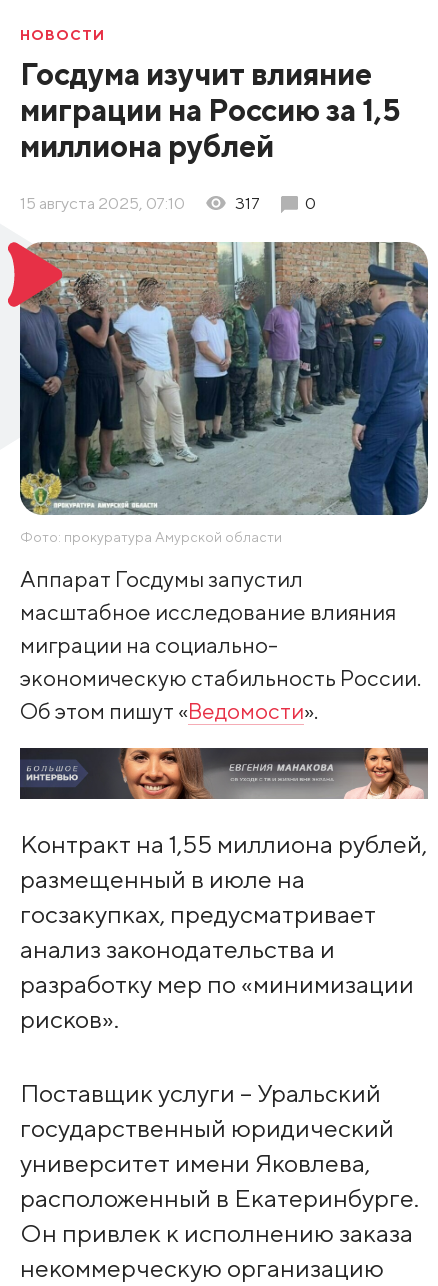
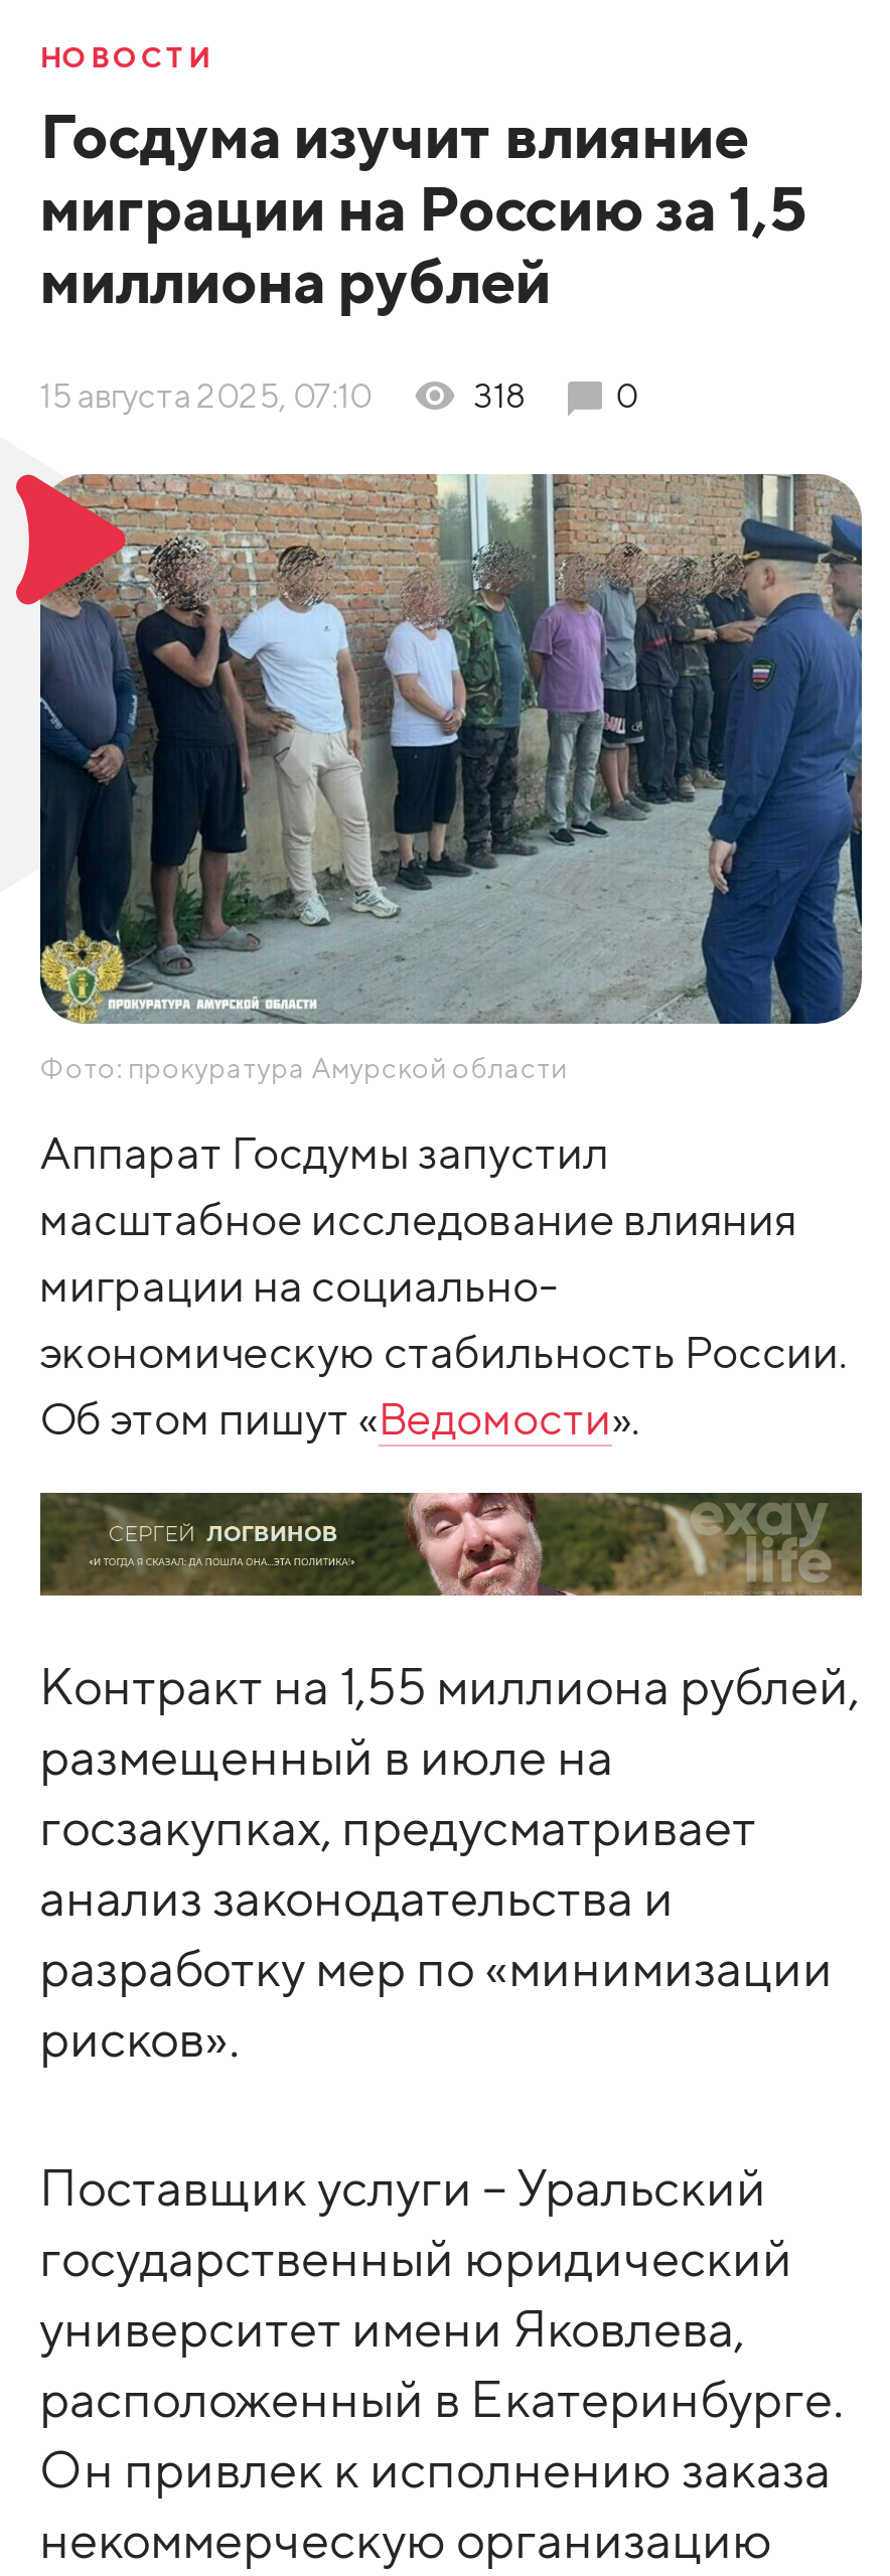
- 317
+ 318

- [image]
+ [image]
